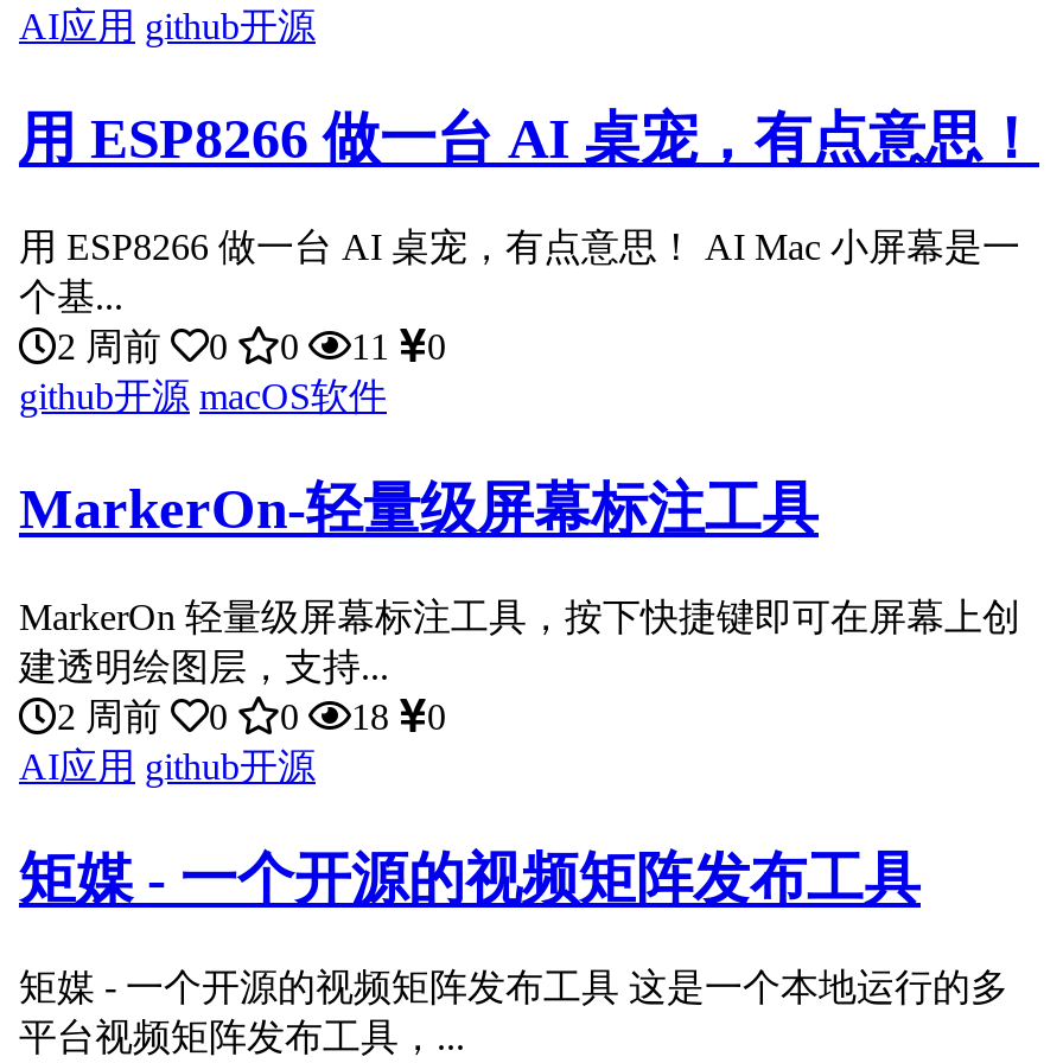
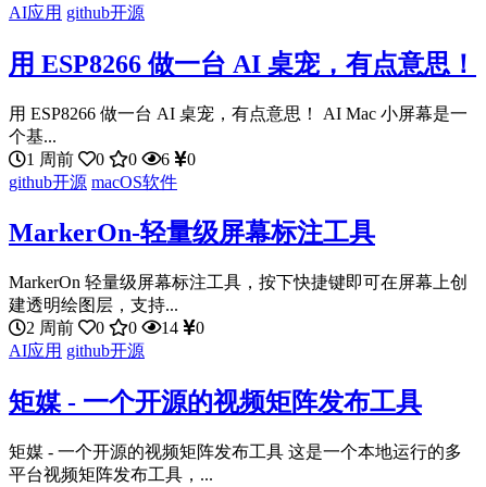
- 2 周前
+ 1 周前

- 11
+ 6

- 2 周前 0 0 18 0
+ 2 周前 0 0 14 0
